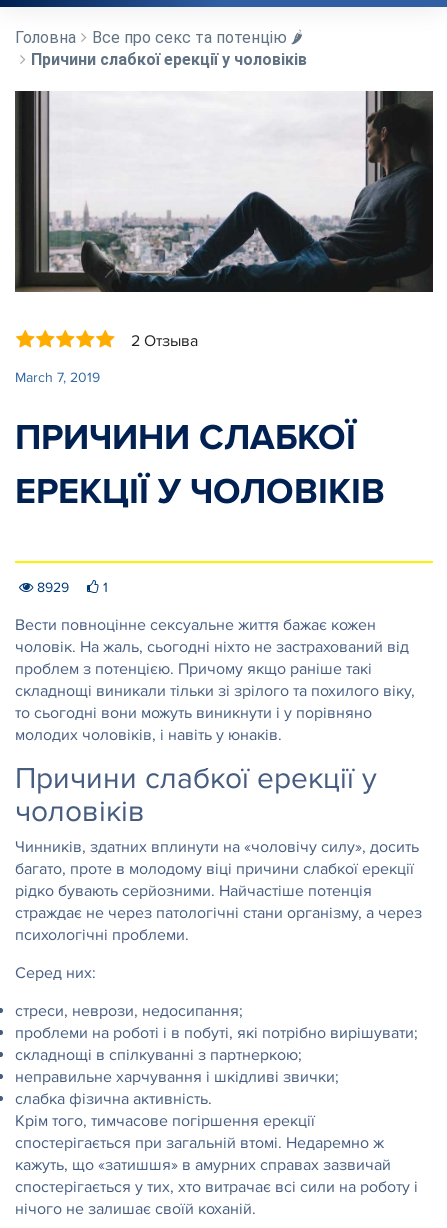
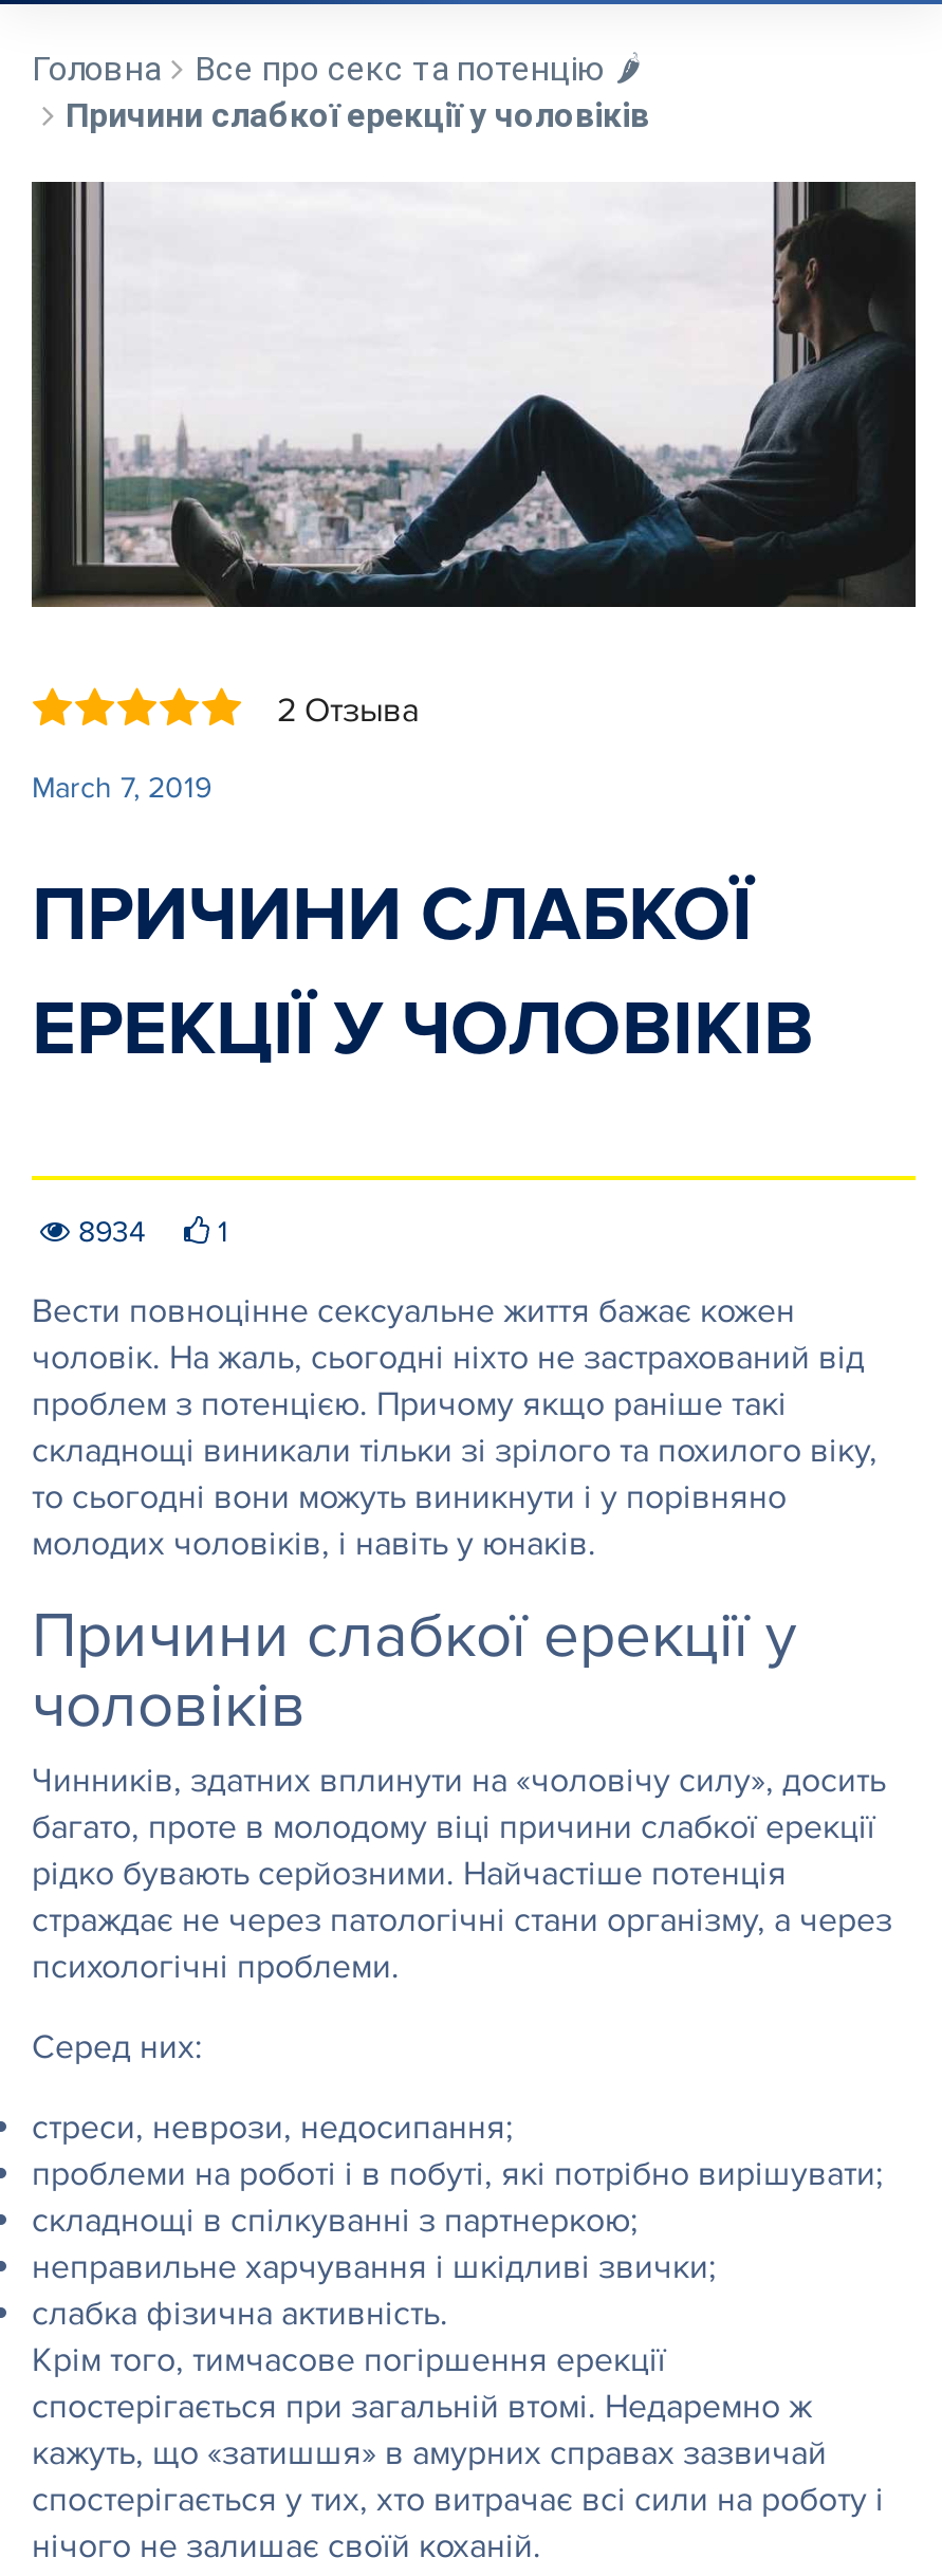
- 8929 1
+ 8934 1
